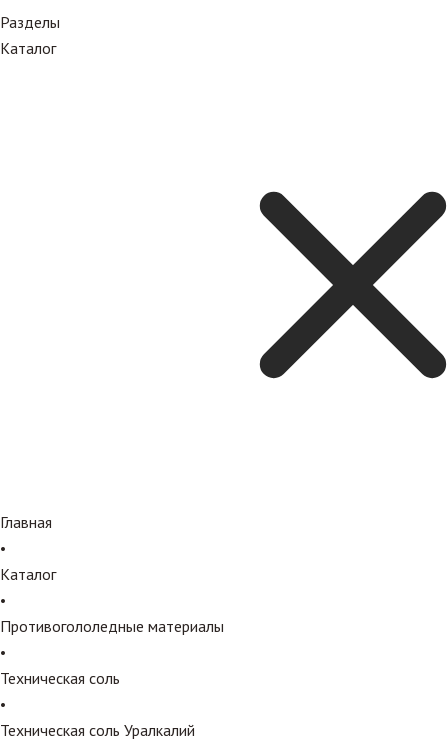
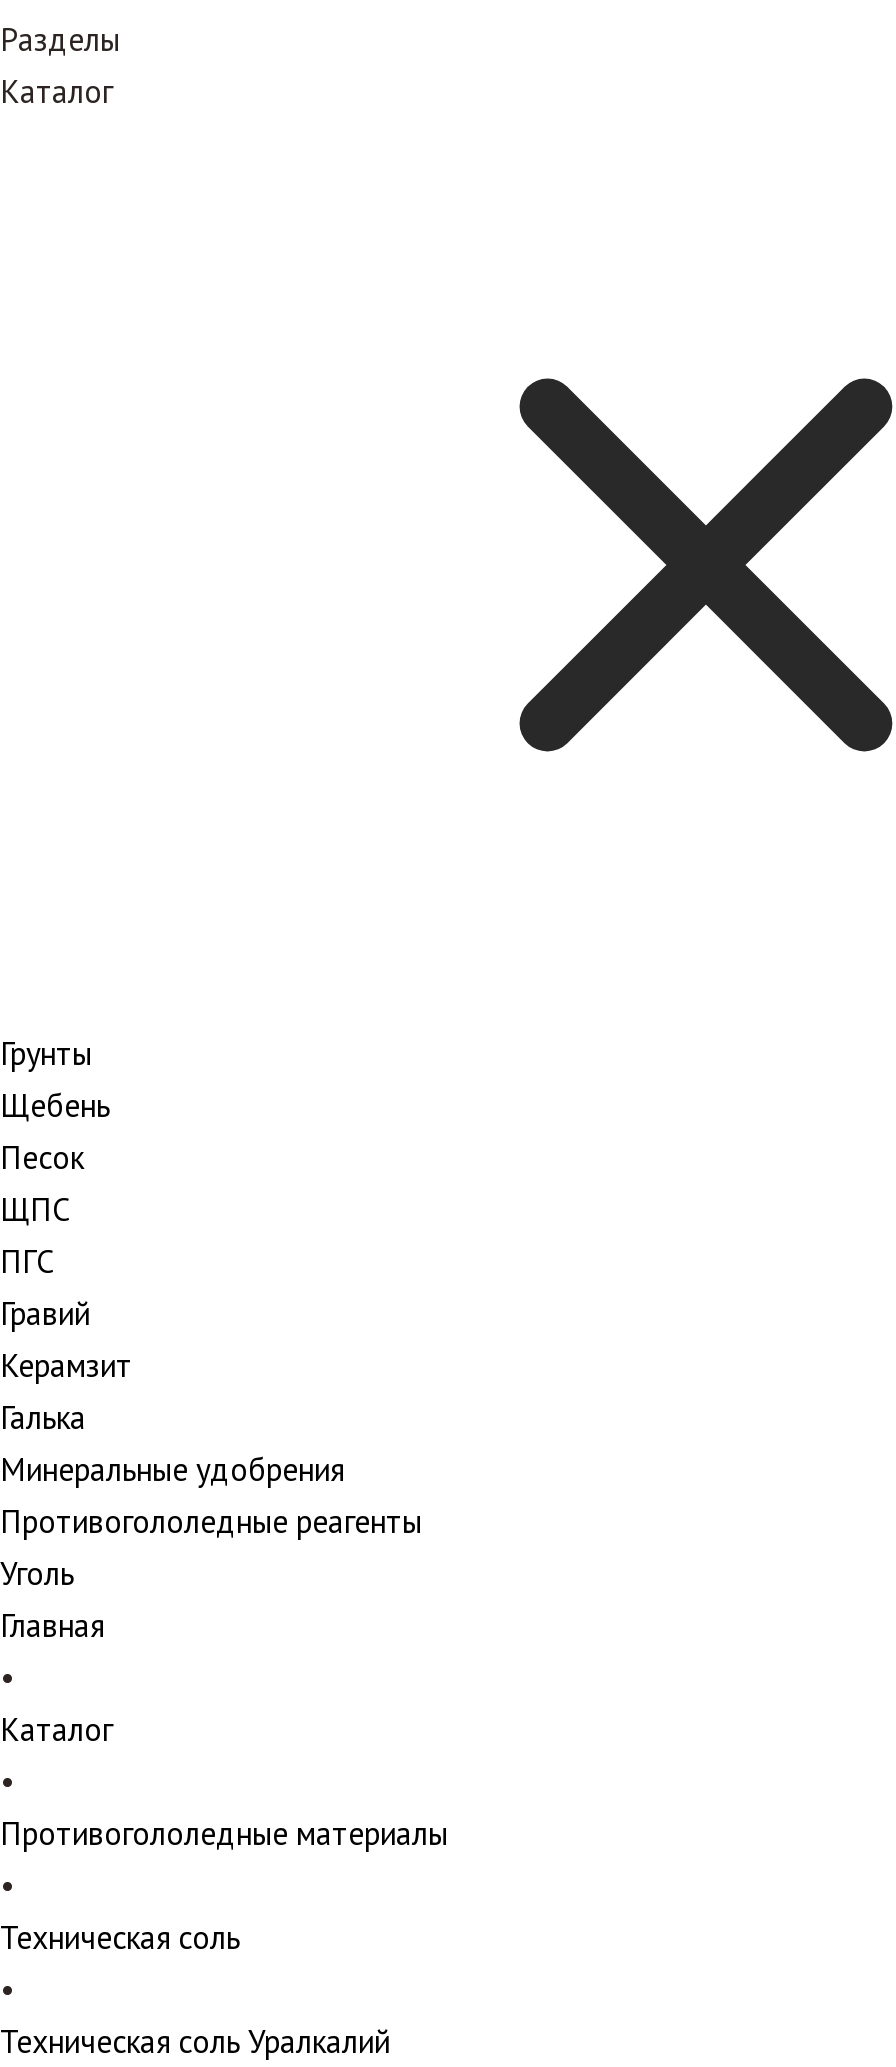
+ Грунты
+ Щебень
+ Песок
+ ЩПС
+ ПГС
+ Гравий
+ Керамзит
+ Галька
+ Минеральные удобрения
+ Противогололедные реагенты
+ Уголь
